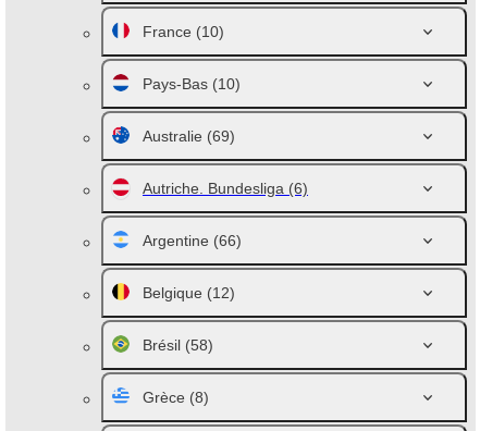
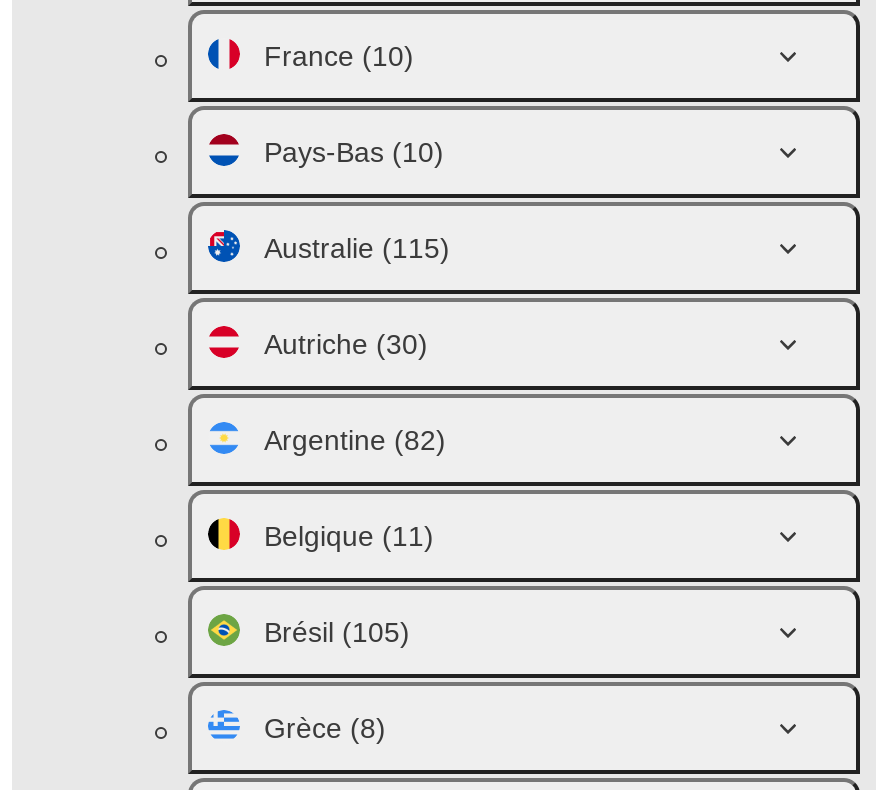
- Australie (69)
+ Australie (115)

- Autriche. Bundesliga (6)
+ Autriche (30)

- Argentine (66)
+ Argentine (82)

- Belgique (12)
+ Belgique (11)

- Brésil (58)
+ Brésil (105)
